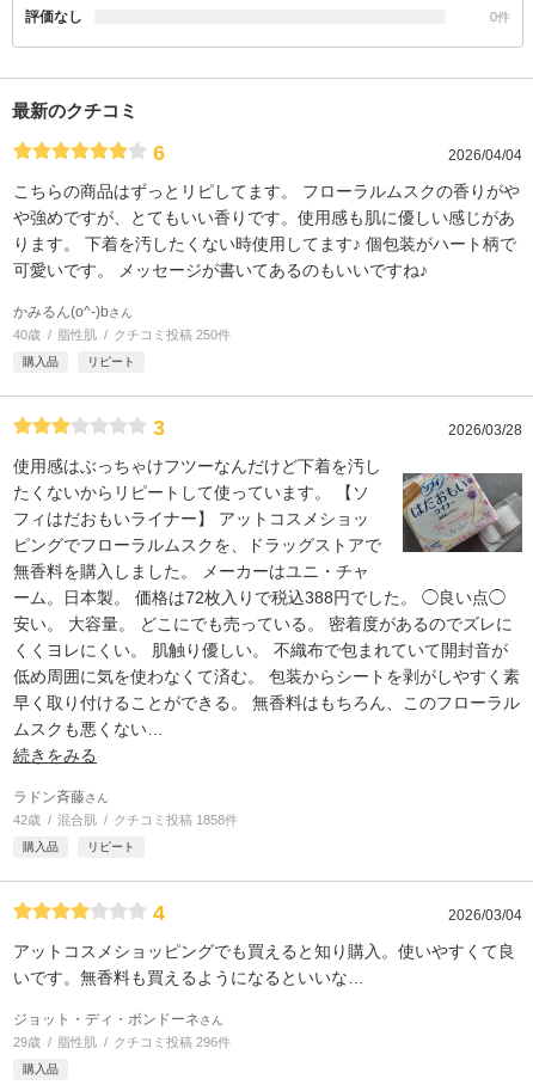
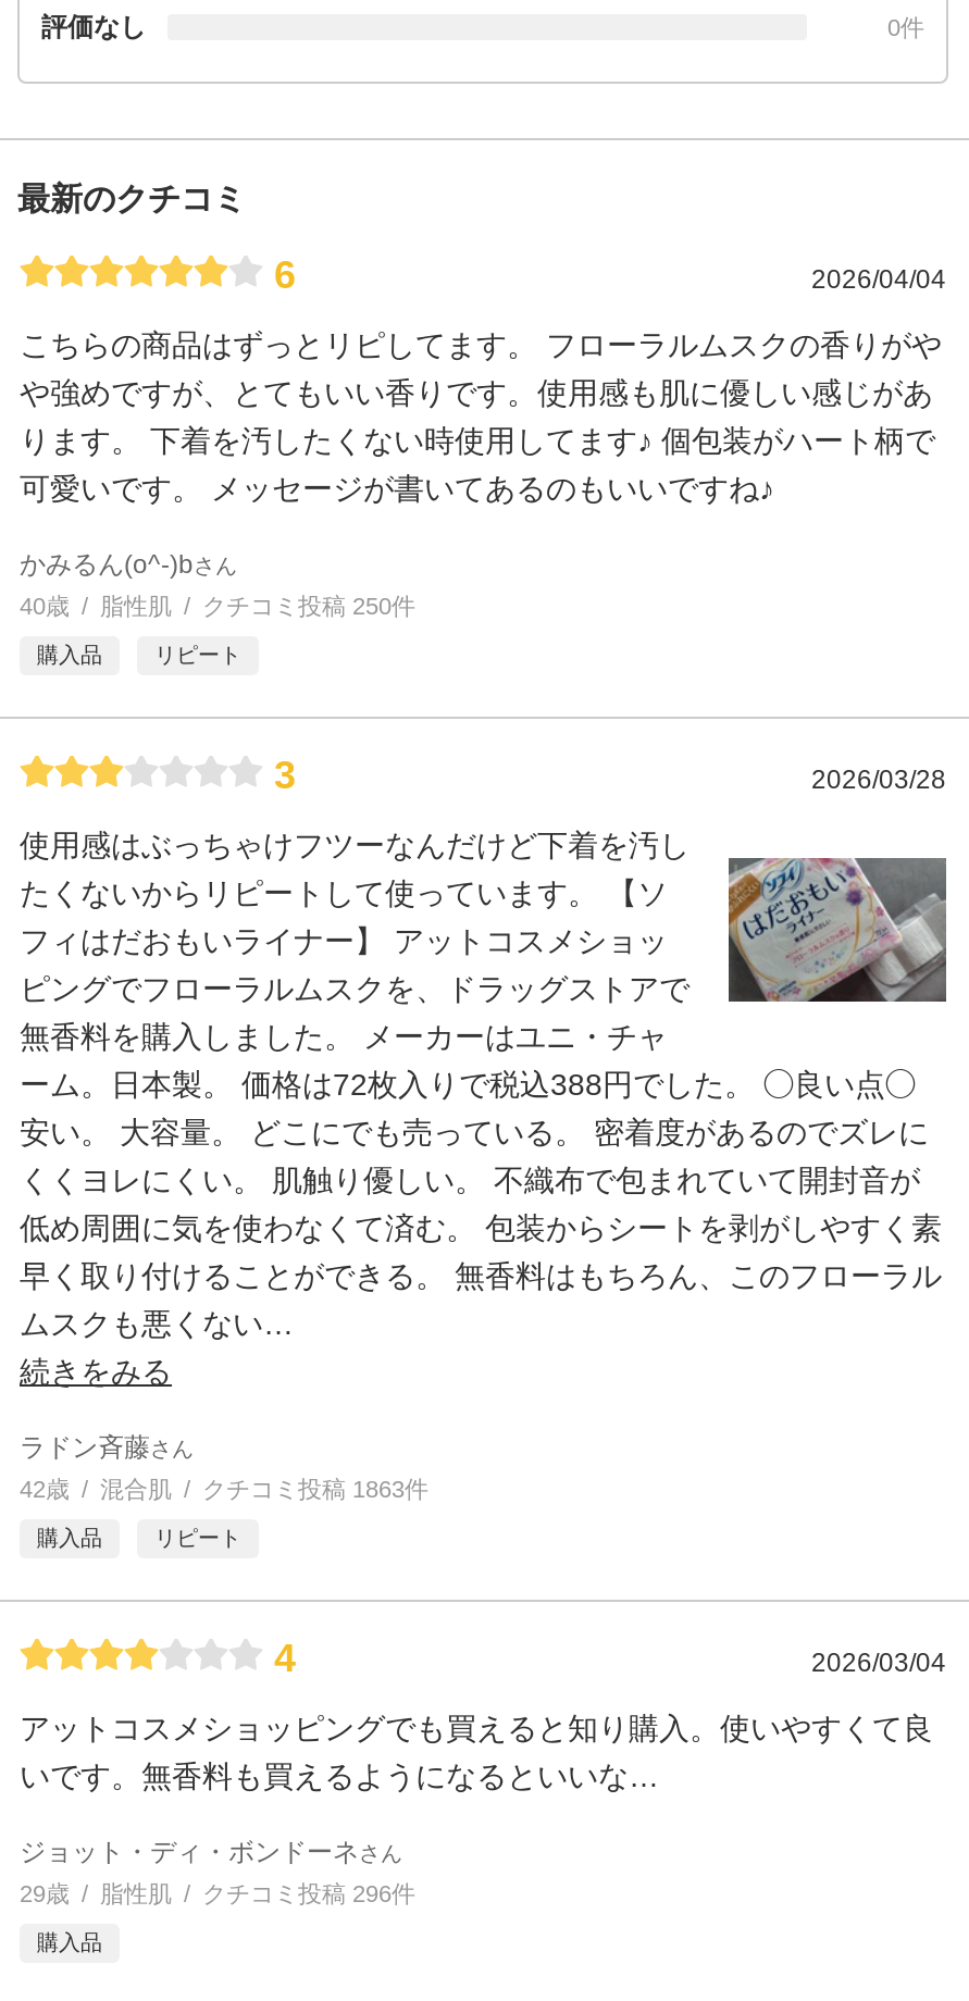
- クチコミ投稿 1858件
+ クチコミ投稿 1863件
